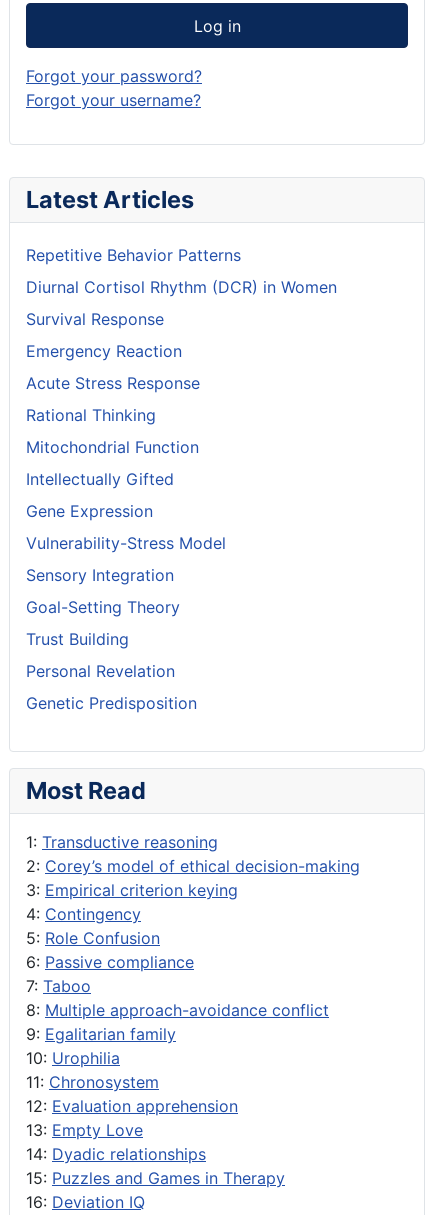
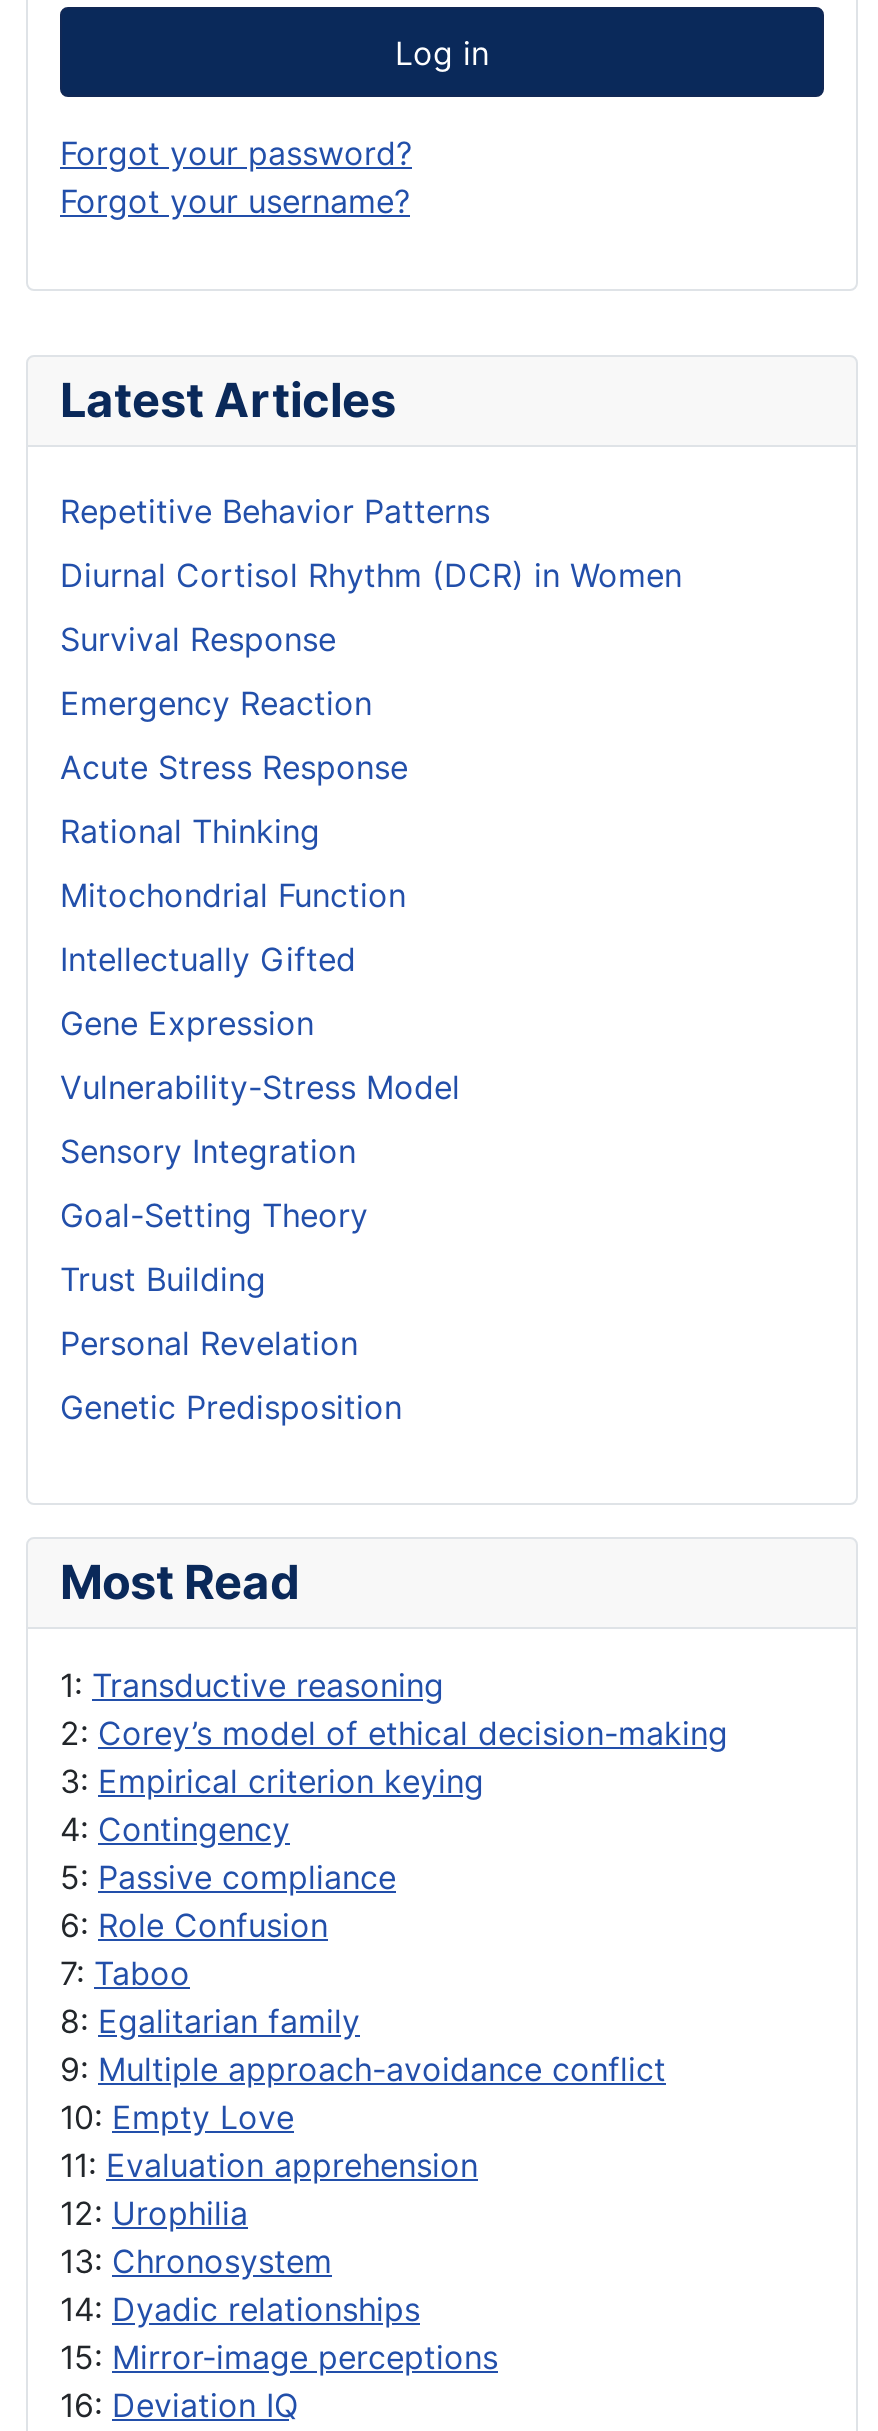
- 5: Role Confusion
- 6: Passive compliance
+ 5: Passive compliance
+ 6: Role Confusion

- 8: Multiple approach-avoidance conflict
- 9: Egalitarian family
- 10: Urophilia
- 11: Chronosystem
- 12: Evaluation apprehension
- 13: Empty Love
+ 8: Egalitarian family
+ 9: Multiple approach-avoidance conflict
+ 10: Empty Love
+ 11: Evaluation apprehension
+ 12: Urophilia
+ 13: Chronosystem

- 15: Puzzles and Games in Therapy
+ 15: Mirror-image perceptions
